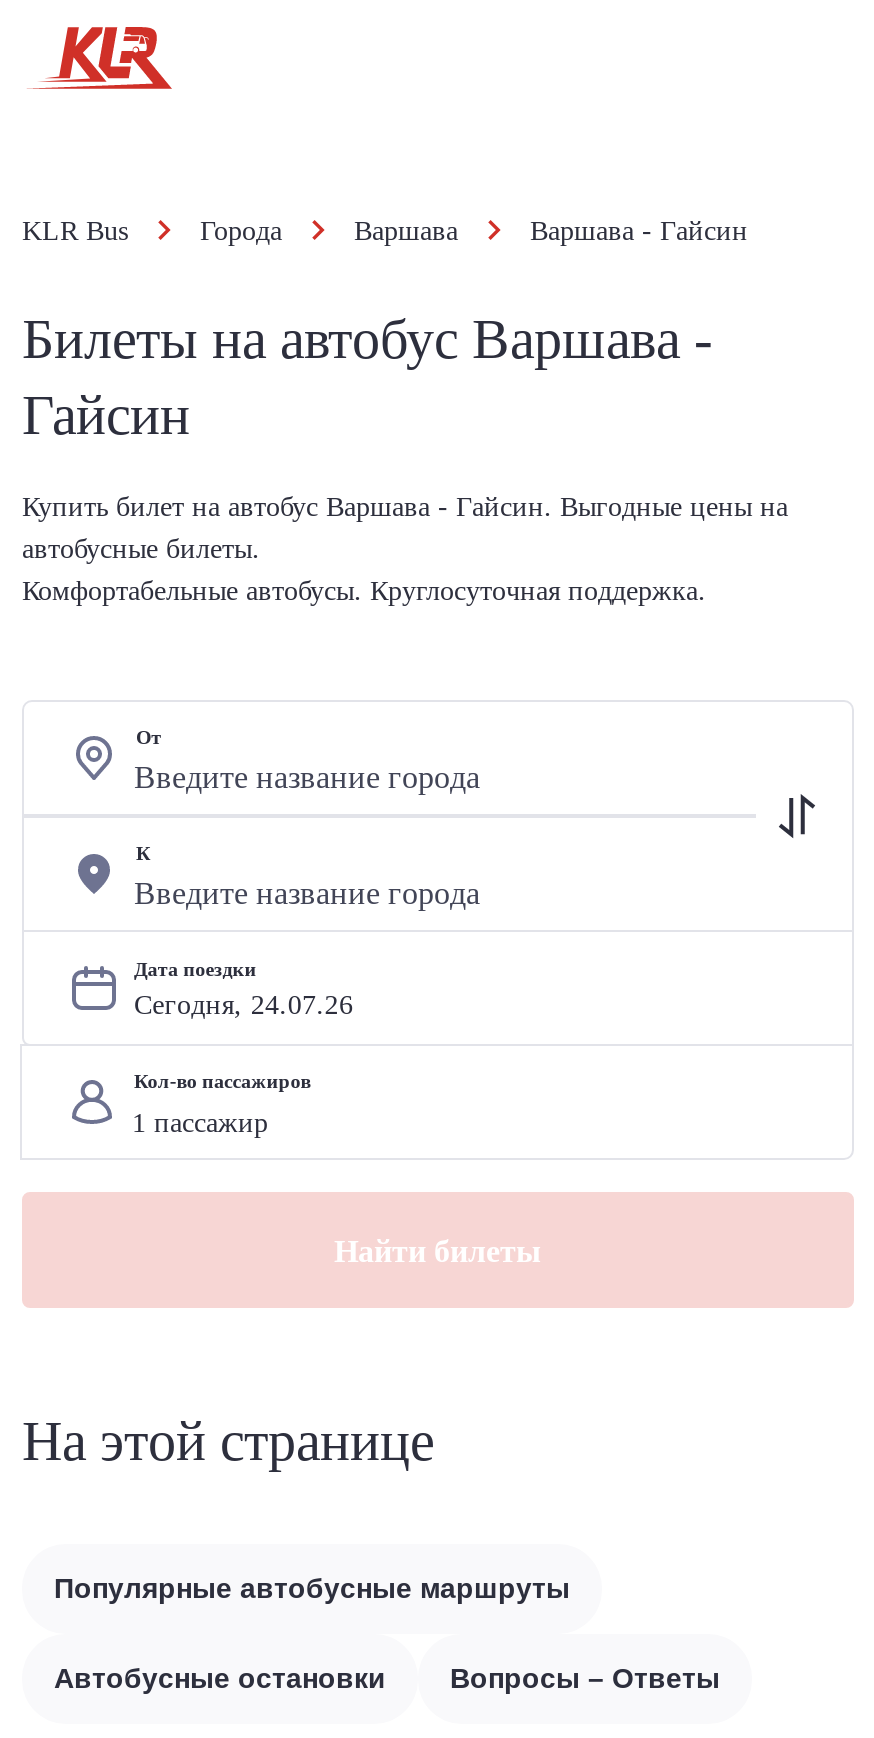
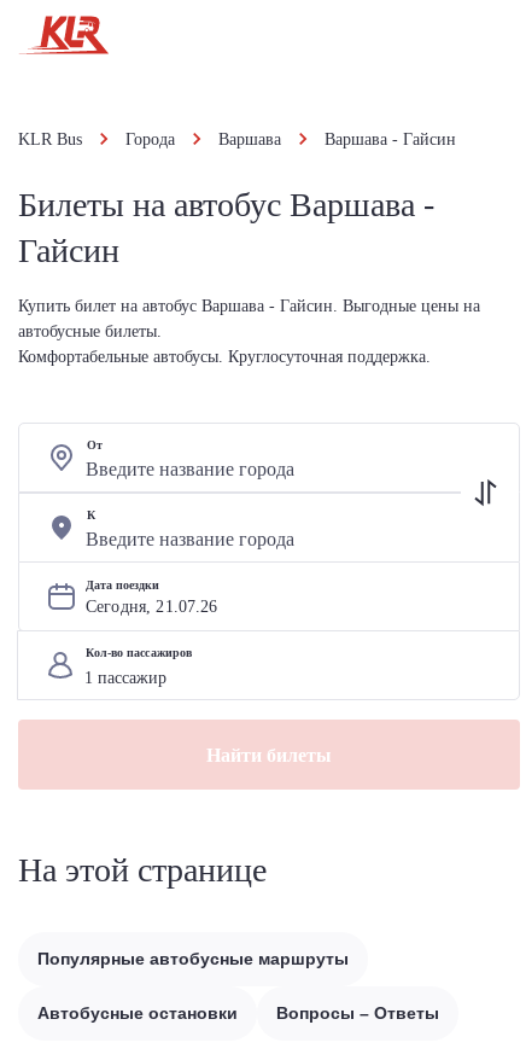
- Сегодня, 24.07.26
+ Сегодня, 21.07.26
